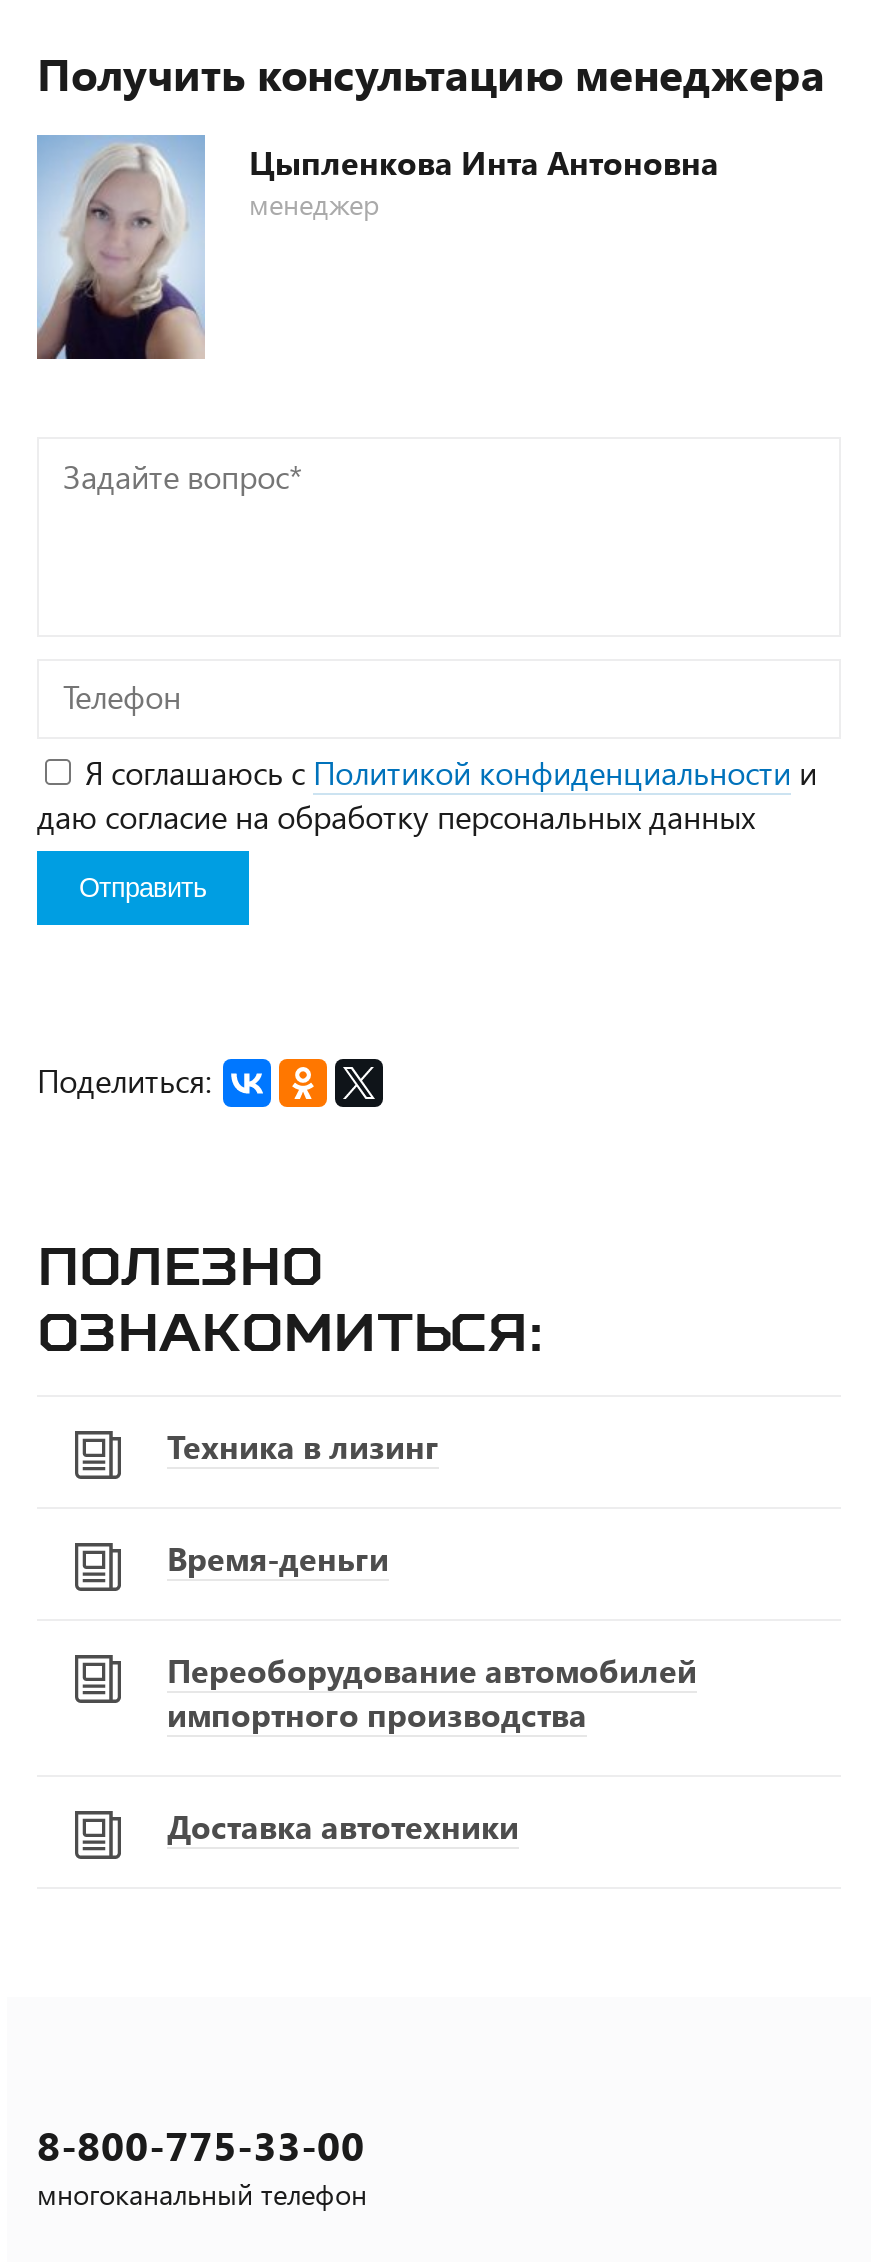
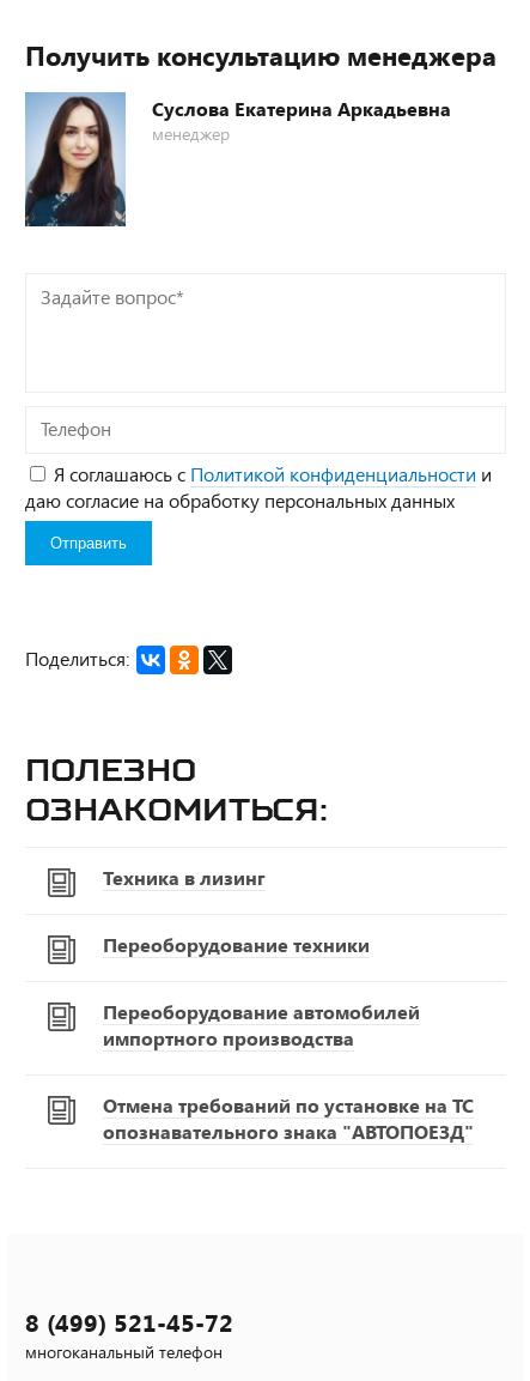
- [image]
- Цыпленкова Инта Антоновна
+ [image]
+ Суслова Екатерина Аркадьевна

- Время-деньги
+ Переоборудование техники

- Доставка автотехники
+ Отмена требований по установке на ТС
+ опознавательного знака "АВТОПОЕЗД"

- 8-800-775-33-00
+ 8 (499) 521-45-72
